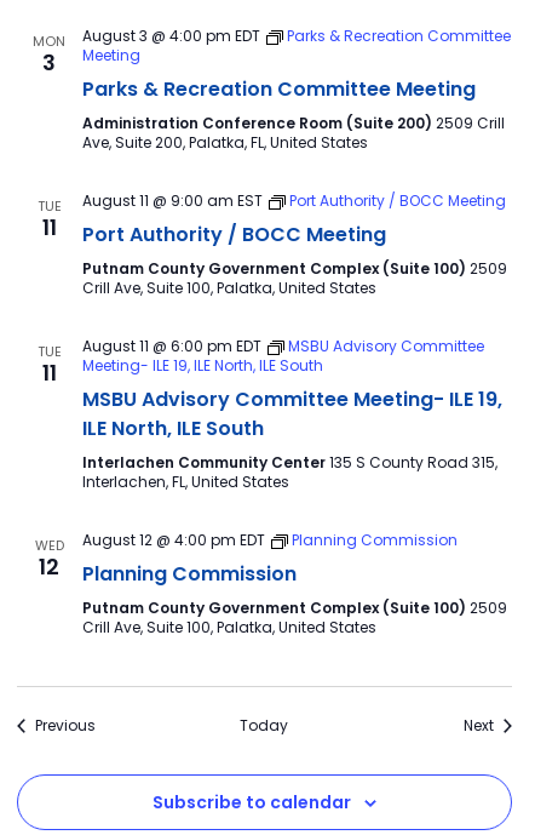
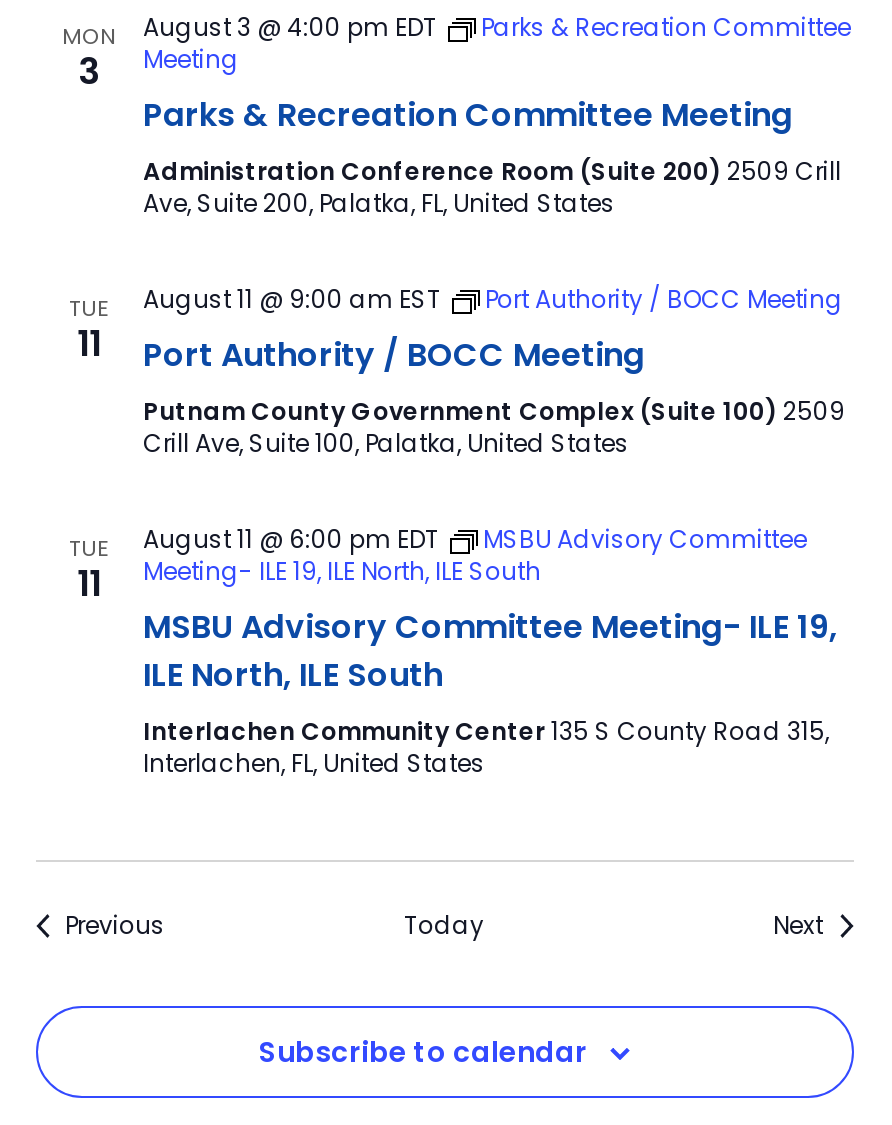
- WED
- 12

- August 12 @ 4:00 pm EDT
- Planning Commission
- Planning Commission
- Putnam County Government Complex (Suite 100) 2509
- Crill Ave, Suite 100, Palatka, United States
